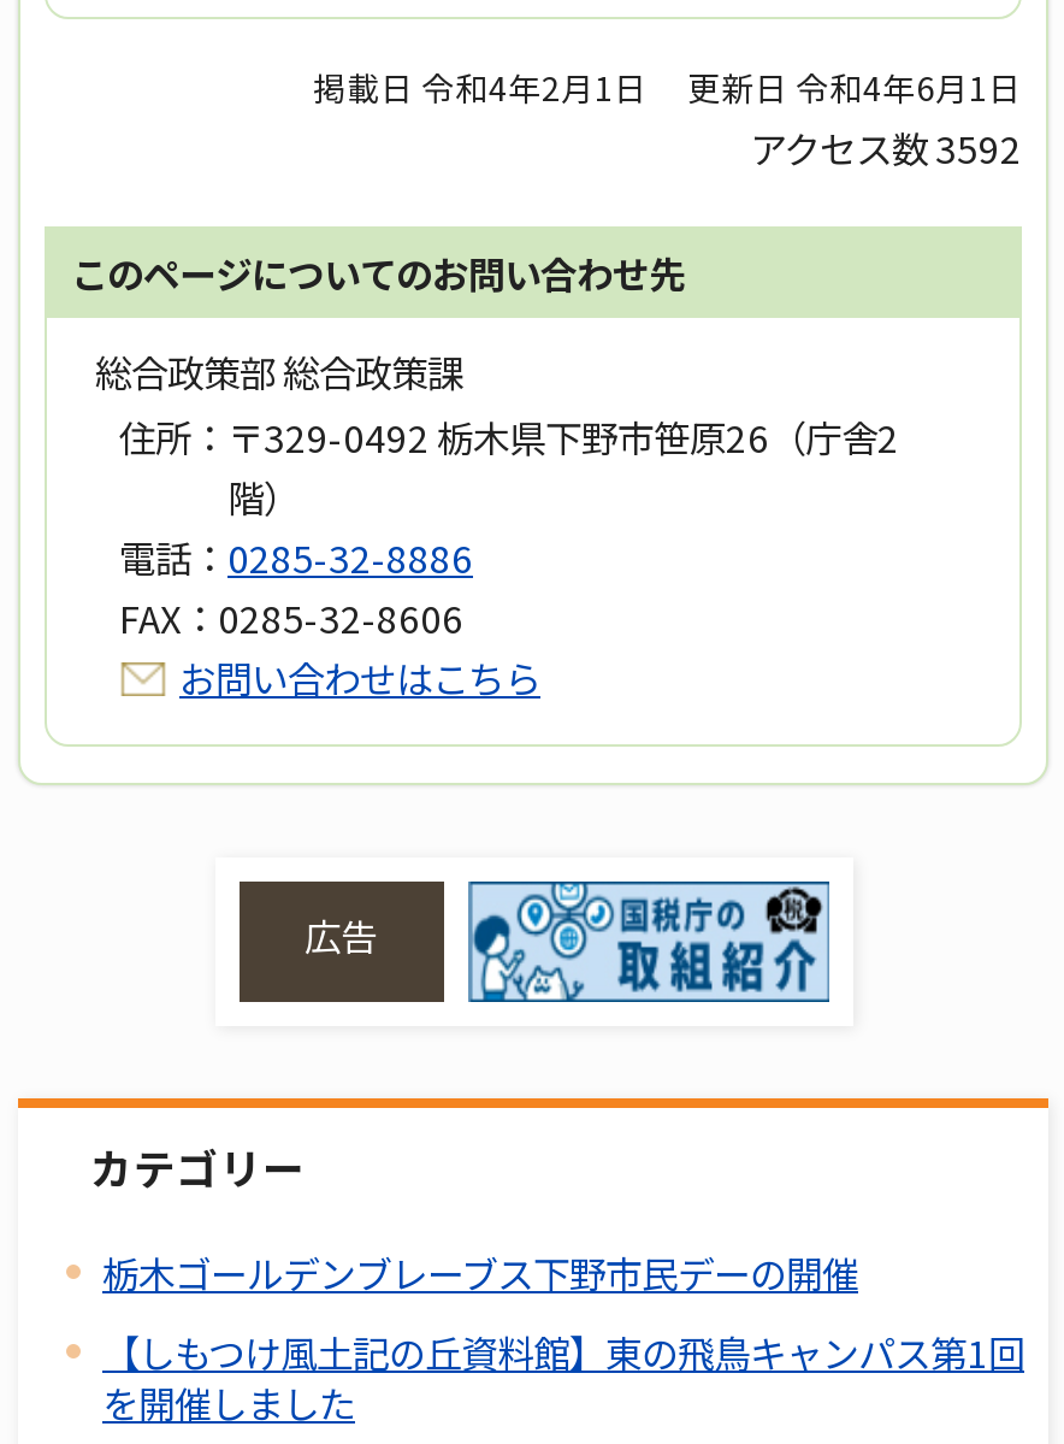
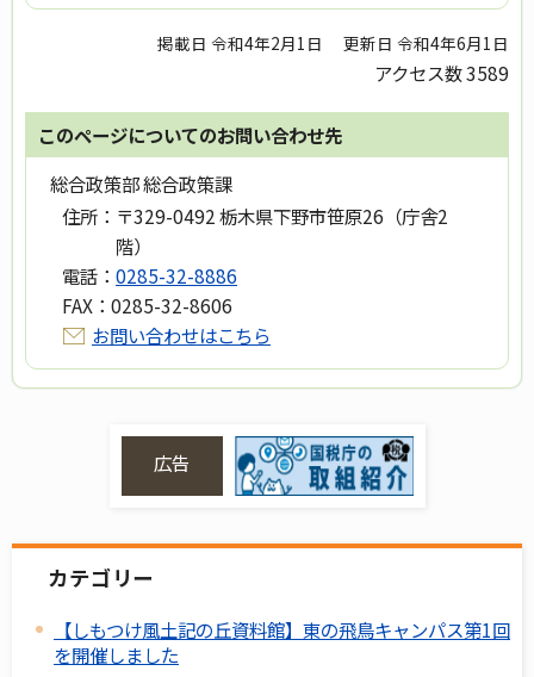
- アクセス数3592
+ アクセス数3589

- 栃木ゴールデンブレーブス下野市民デーの開催
